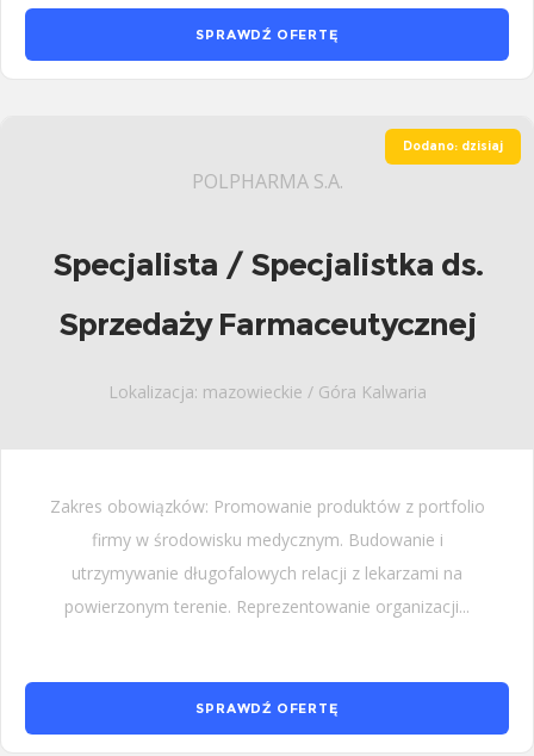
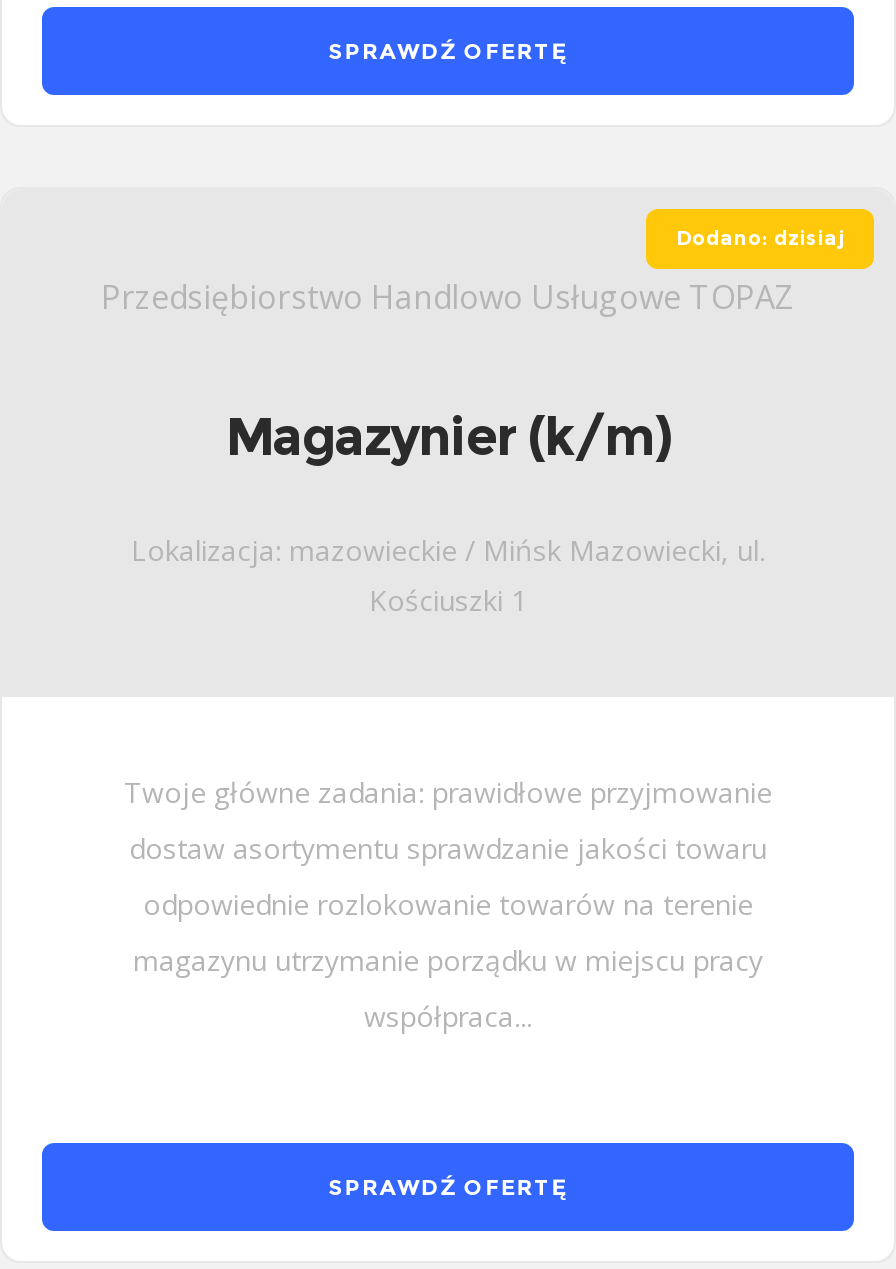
- POLPHARMA S.A.
+ Przedsiębiorstwo Handlowo Usługowe TOPAZ

- Specjalista / Specjalistka ds.
+ Magazynier (k/m)

- Sprzedaży Farmaceutycznej
+ Lokalizacja: mazowieckie / Mińsk Mazowiecki, ul.
+ Kościuszki 1

- Lokalizacja: mazowieckie / Góra Kalwaria
+ Twoje główne zadania: prawidłowe przyjmowanie

- Zakres obowiązków: Promowanie produktów z portfolio
+ dostaw asortymentu sprawdzanie jakości towaru

- firmy w środowisku medycznym. Budowanie i
+ odpowiednie rozlokowanie towarów na terenie

- utrzymywanie długofalowych relacji z lekarzami na
+ magazynu utrzymanie porządku w miejscu pracy

- powierzonym terenie. Reprezentowanie organizacji...
+ współpraca...
